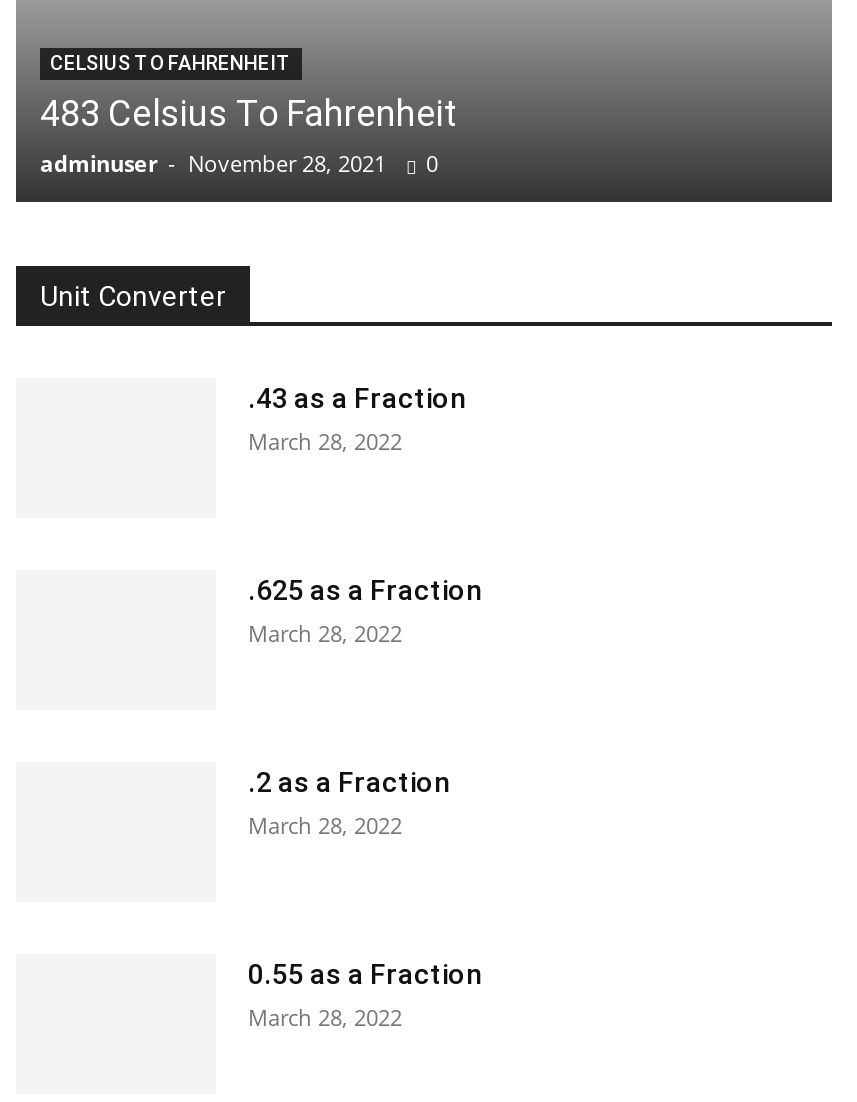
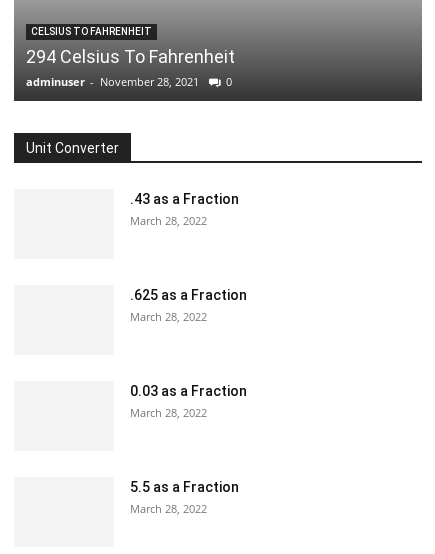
- 483 Celsius To Fahrenheit
+ 294 Celsius To Fahrenheit

- .2 as a Fraction
+ 0.03 as a Fraction

- 0.55 as a Fraction
+ 5.5 as a Fraction
